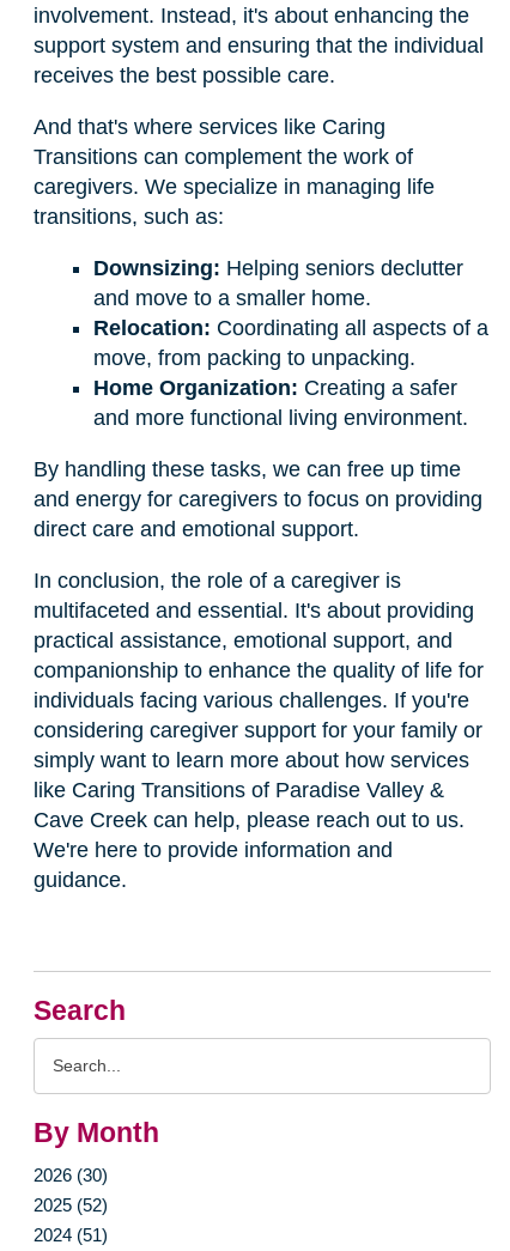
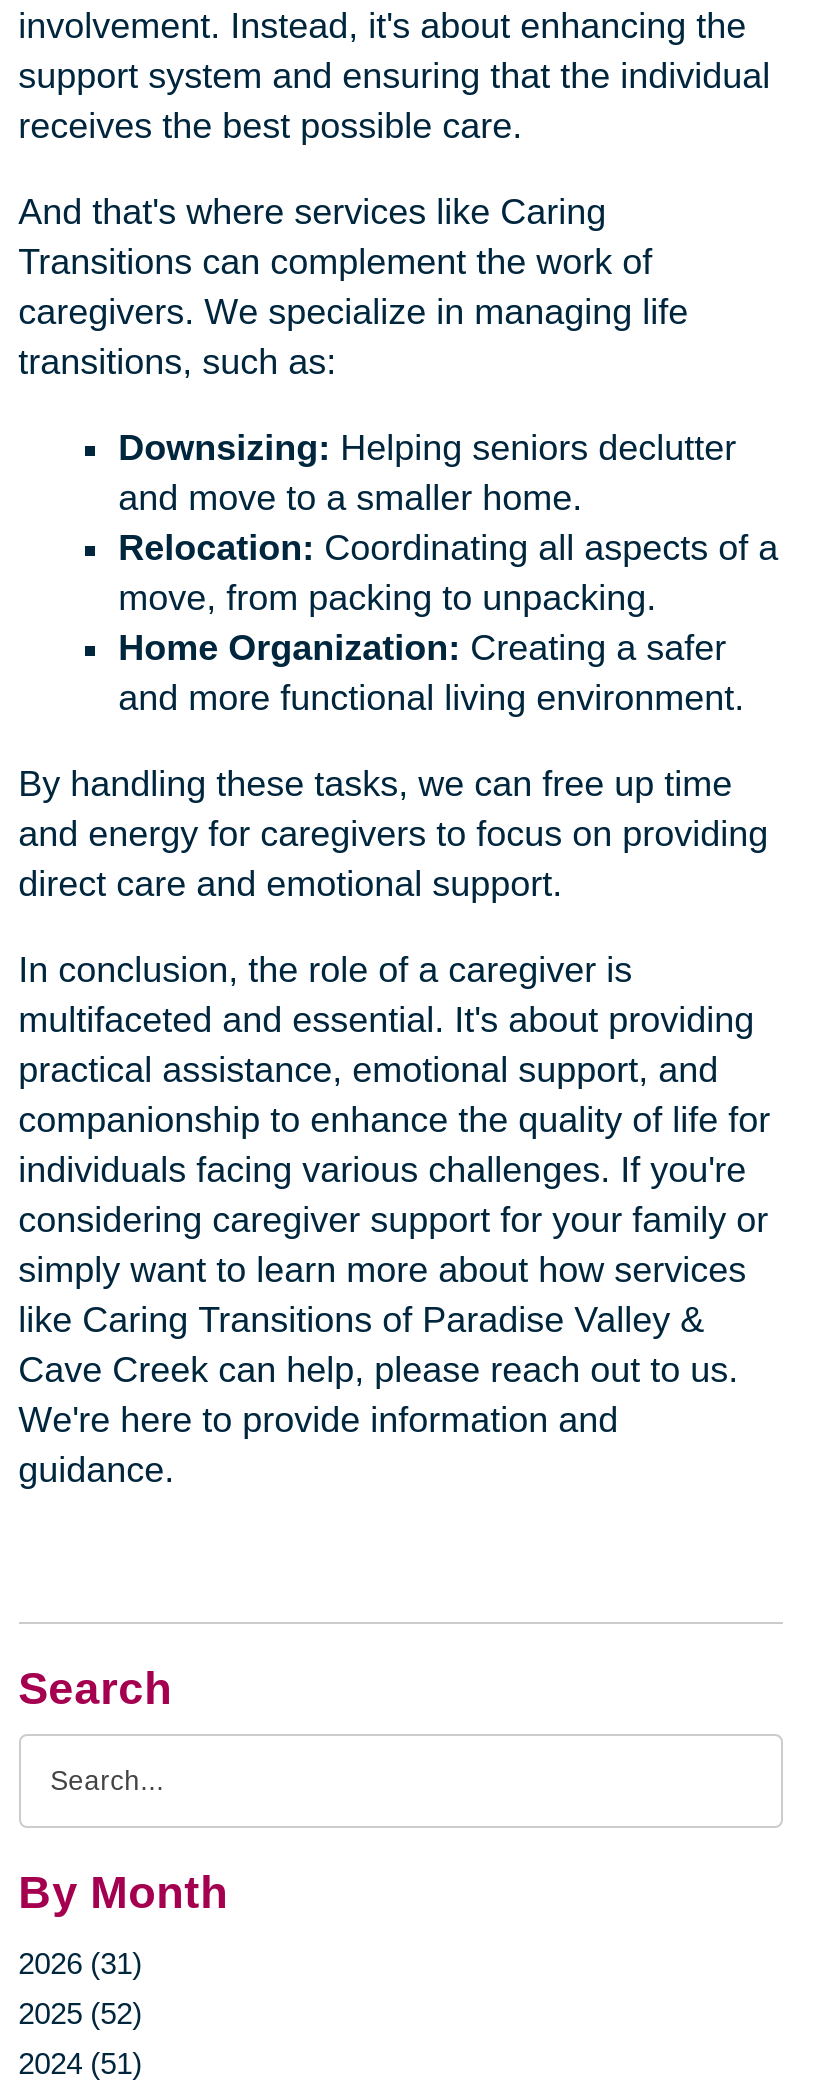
- 2026 (30)
+ 2026 (31)
